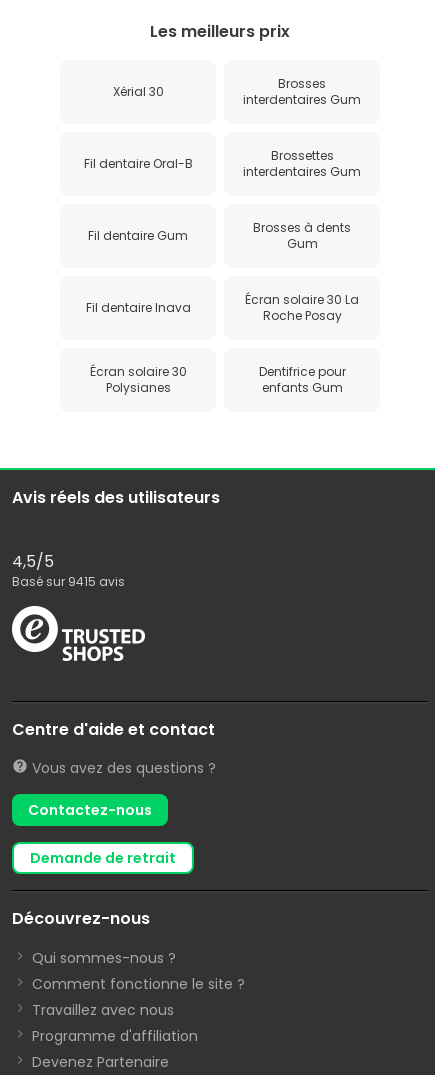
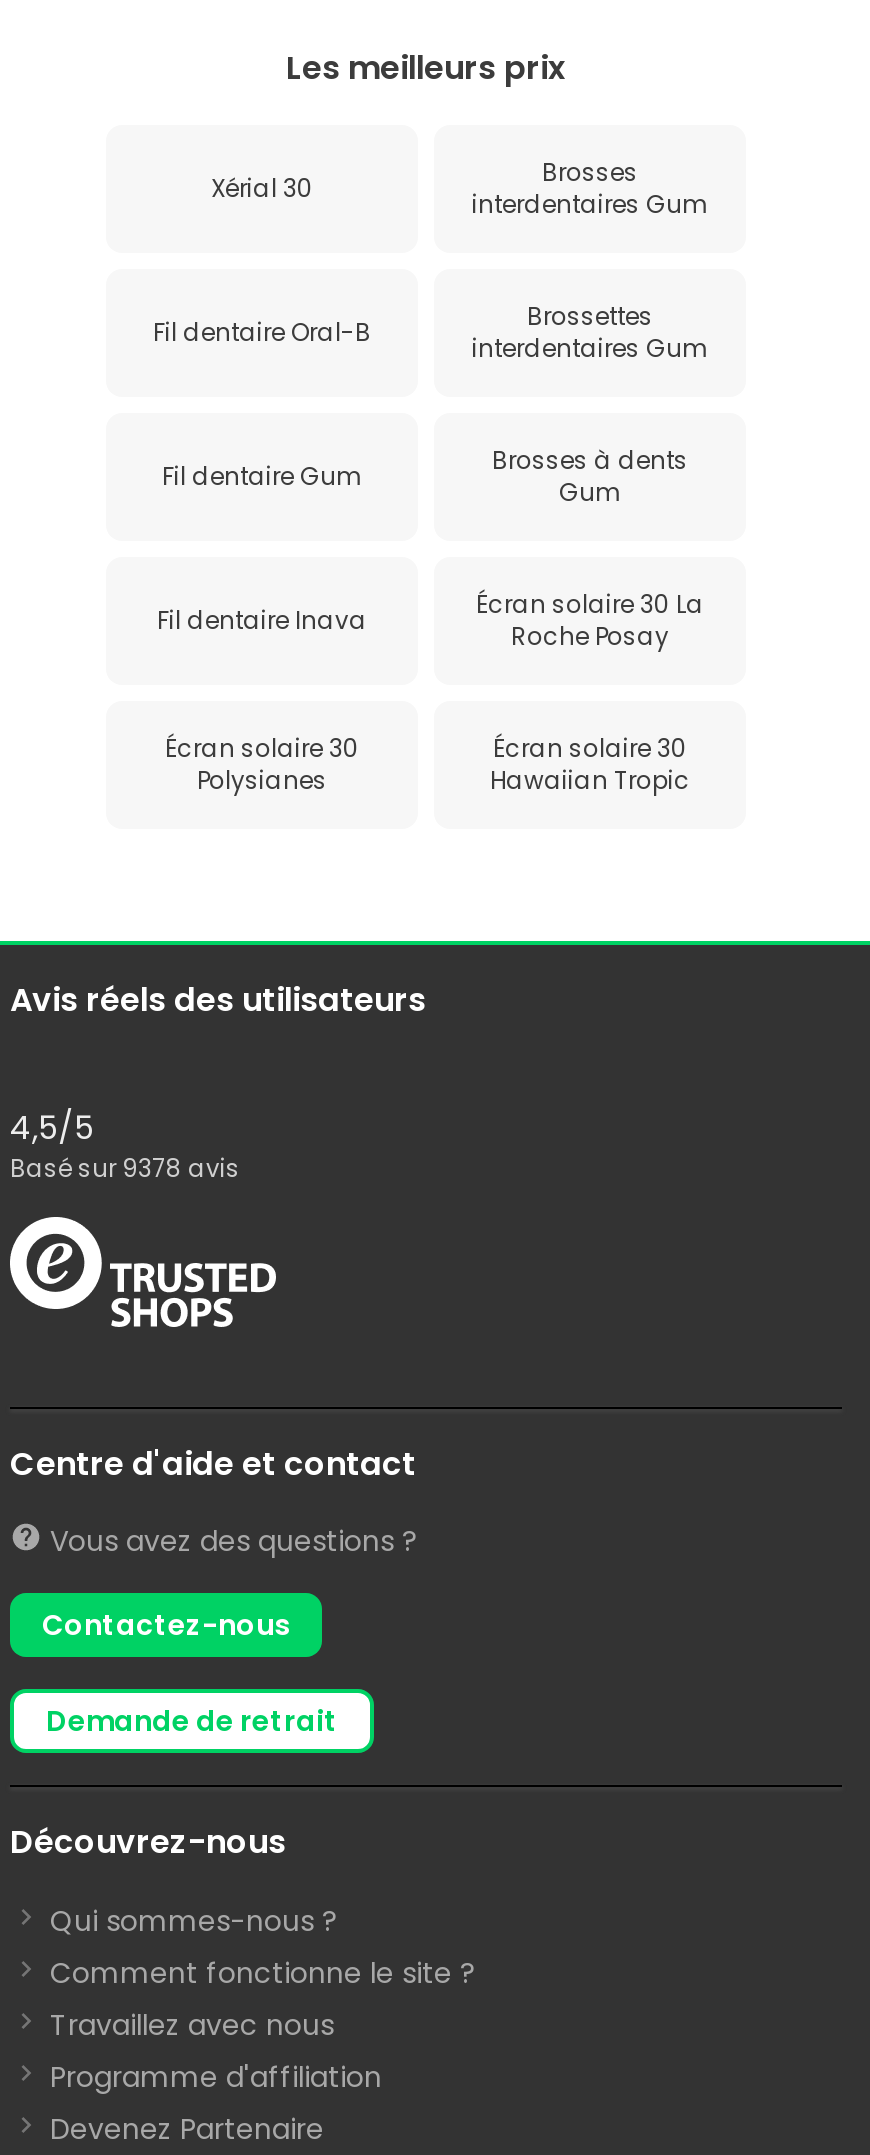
- Dentifrice pour
- enfants Gum
+ Écran solaire 30
+ Hawaiian Tropic

- Basé sur 9415 avis
+ Basé sur 9378 avis
